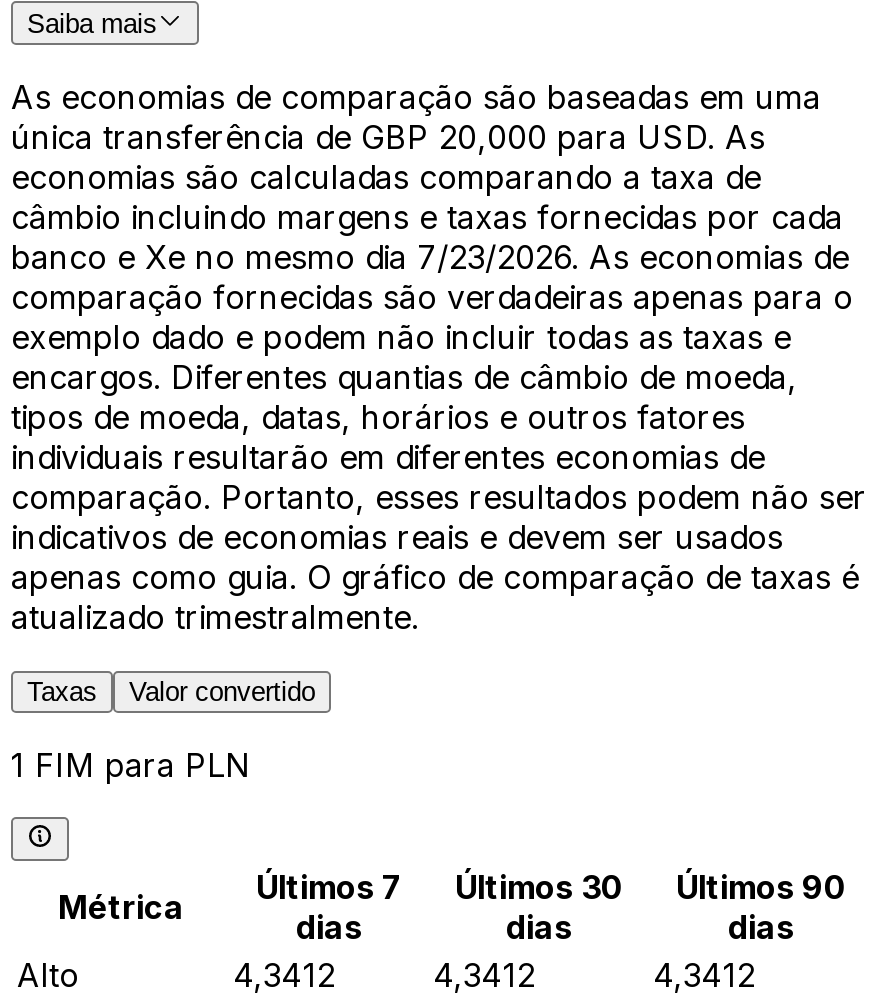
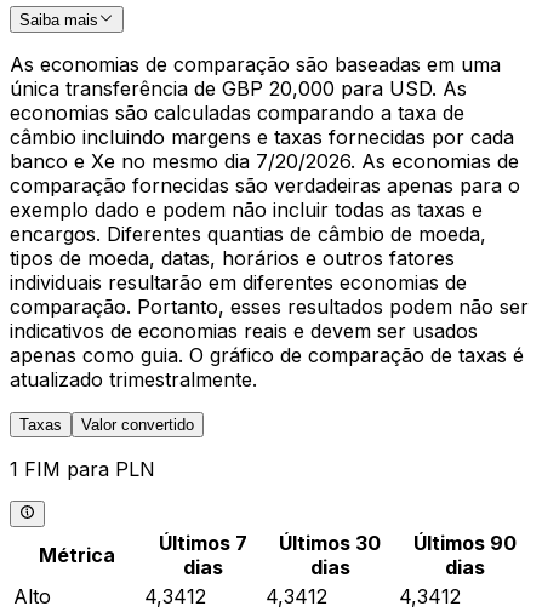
- banco e Xe no mesmo dia 7/23/2026. As economias de
+ banco e Xe no mesmo dia 7/20/2026. As economias de
